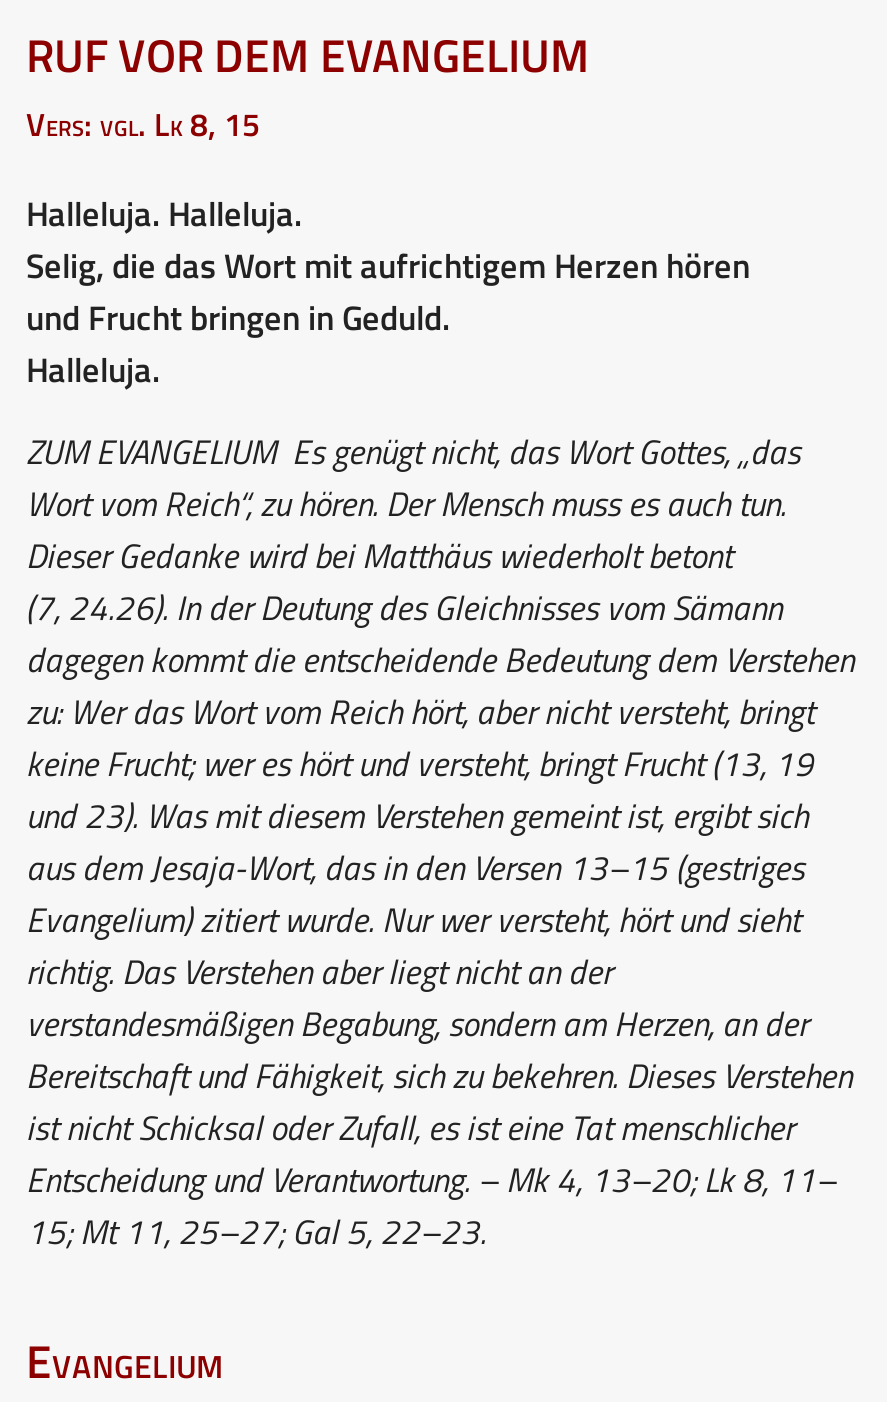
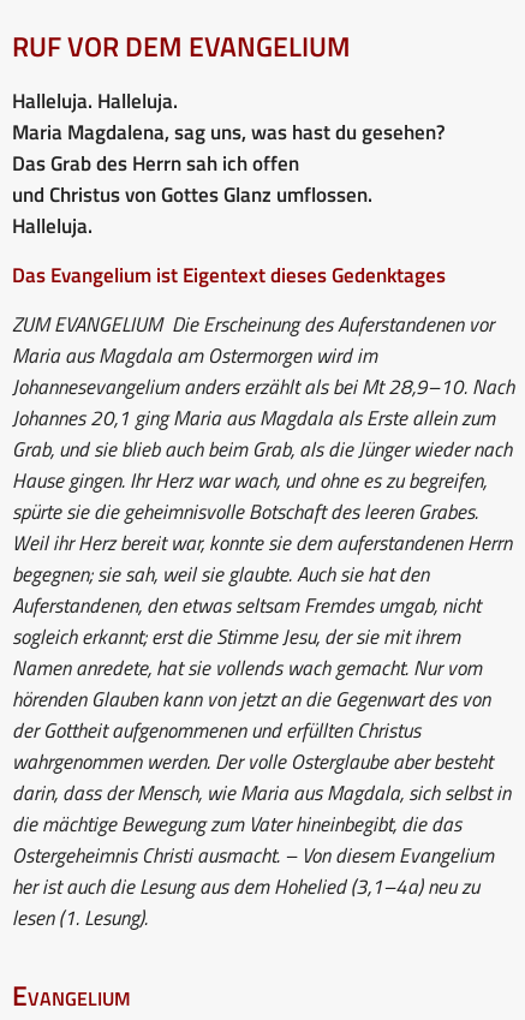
- Vers: vgl. Lk 8, 15

moved up: Halleluja. Halleluja.

- Selig, die das Wort mit aufrichtigem Herzen hören
- und Frucht bringen in Geduld.
+ Maria Magdalena, sag uns, was hast du gesehen?
+ Das Grab des Herrn sah ich offen
+ und Christus von Gottes Glanz umflossen.

- ZUM EVANGELIUM Es genügt nicht, das Wort Gottes, „das
- Wort vom Reich“, zu hören. Der Mensch muss es auch tun.
- Dieser Gedanke wird bei Matthäus wiederholt betont
- (7, 24.26). In der Deutung des Gleichnisses vom Sämann
- dagegen kommt die entscheidende Bedeutung dem Verstehen
- zu: Wer das Wort vom Reich hört, aber nicht versteht, bringt
- keine Frucht; wer es hört und versteht, bringt Frucht (13, 19
- und 23). Was mit diesem Verstehen gemeint ist, ergibt sich
- aus dem Jesaja-Wort, das in den Versen 13–15 (gestriges
- Evangelium) zitiert wurde. Nur wer versteht, hört und sieht
- richtig. Das Verstehen aber liegt nicht an der
- verstandesmäßigen Begabung, sondern am Herzen, an der
- Bereitschaft und Fähigkeit, sich zu bekehren. Dieses Verstehen
- ist nicht Schicksal oder Zufall, es ist eine Tat menschlicher
- Entscheidung und Verantwortung. – Mk 4, 13–20; Lk 8, 11–
- 15; Mt 11, 25–27; Gal 5, 22–23.
+ Das Evangelium ist Eigentext dieses Gedenktages
+ ZUM EVANGELIUM Die Erscheinung des Auferstandenen vor
+ Maria aus Magdala am Ostermorgen wird im
+ Johannesevangelium anders erzählt als bei Mt 28,9–10. Nach
+ Johannes 20,1 ging Maria aus Magdala als Erste allein zum
+ Grab, und sie blieb auch beim Grab, als die Jünger wieder nach
+ Hause gingen. Ihr Herz war wach, und ohne es zu begreifen,
+ spürte sie die geheimnisvolle Botschaft des leeren Grabes.
+ Weil ihr Herz bereit war, konnte sie dem auferstandenen Herrn
+ begegnen; sie sah, weil sie glaubte. Auch sie hat den
+ Auferstandenen, den etwas seltsam Fremdes umgab, nicht
+ sogleich erkannt; erst die Stimme Jesu, der sie mit ihrem
+ Namen anredete, hat sie vollends wach gemacht. Nur vom
+ hörenden Glauben kann von jetzt an die Gegenwart des von
+ der Gottheit aufgenommenen und erfüllten Christus
+ wahrgenommen werden. Der volle Osterglaube aber besteht
+ darin, dass der Mensch, wie Maria aus Magdala, sich selbst in
+ die mächtige Bewegung zum Vater hineinbegibt, die das
+ Ostergeheimnis Christi ausmacht. – Von diesem Evangelium
+ her ist auch die Lesung aus dem Hohelied (3,1–4a) neu zu
+ lesen (1. Lesung).
